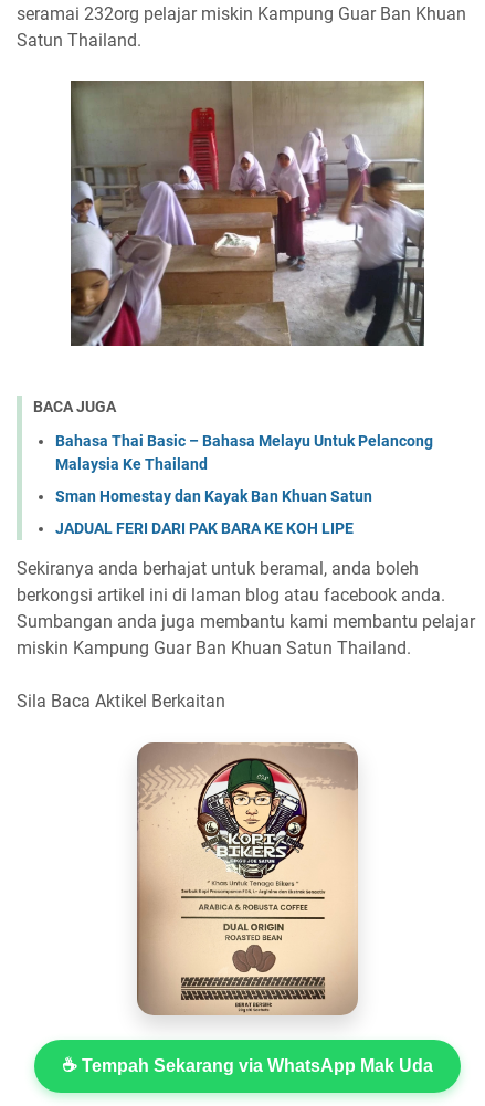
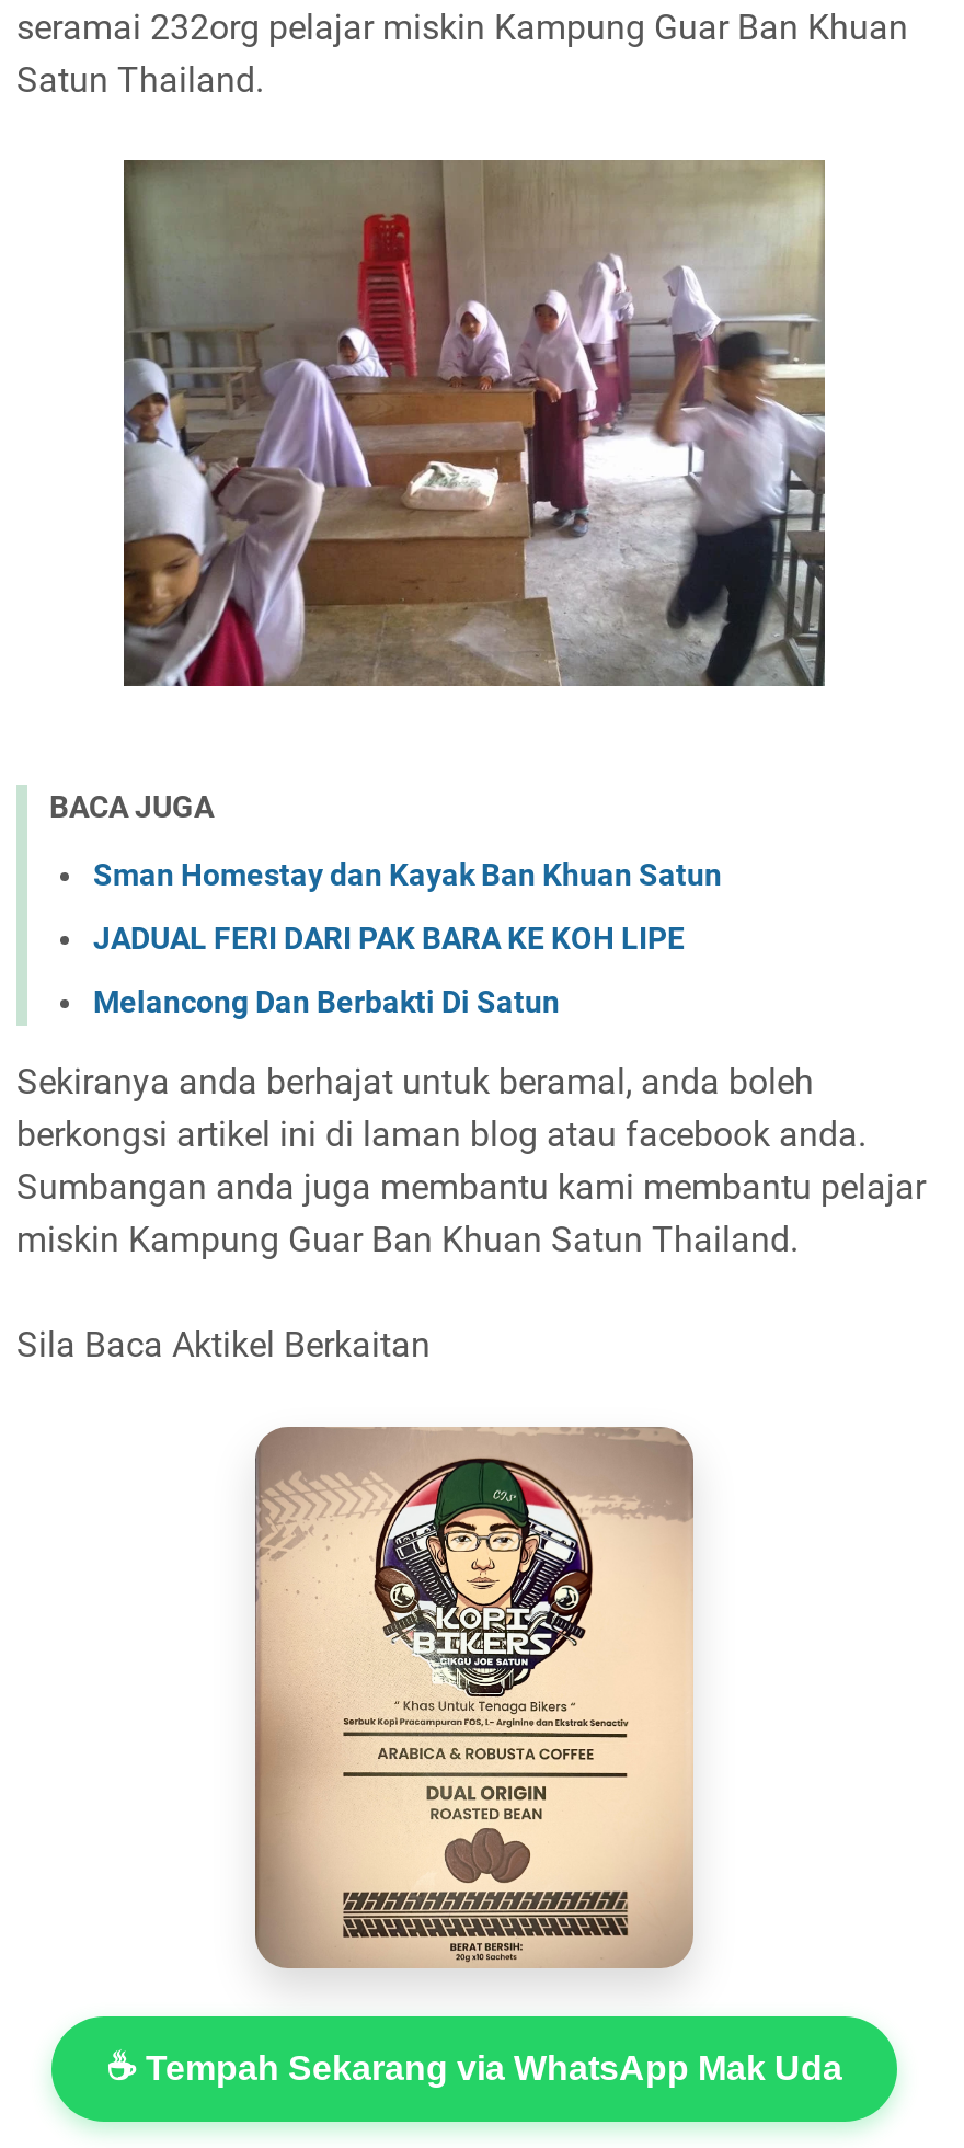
- Bahasa Thai Basic – Bahasa Melayu Untuk Pelancong
- Malaysia Ke Thailand

moved up: Sman Homestay dan Kayak Ban Khuan Satun | JADUAL FERI DARI PAK BARA KE KOH LIPE

+ Melancong Dan Berbakti Di Satun
